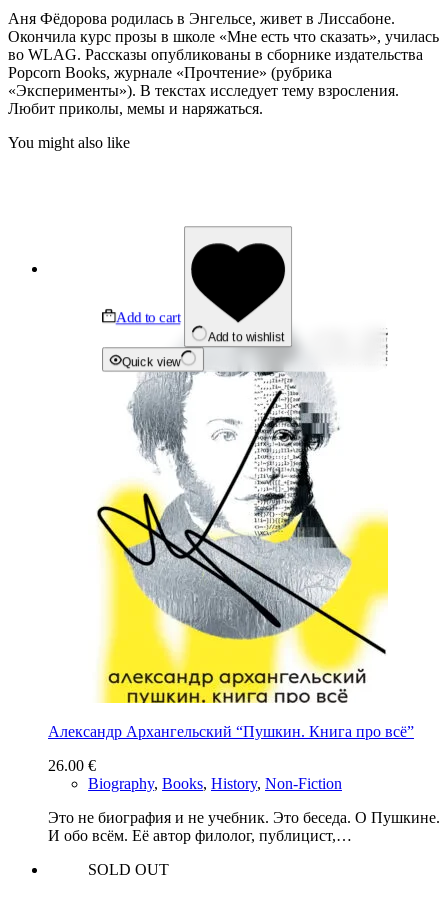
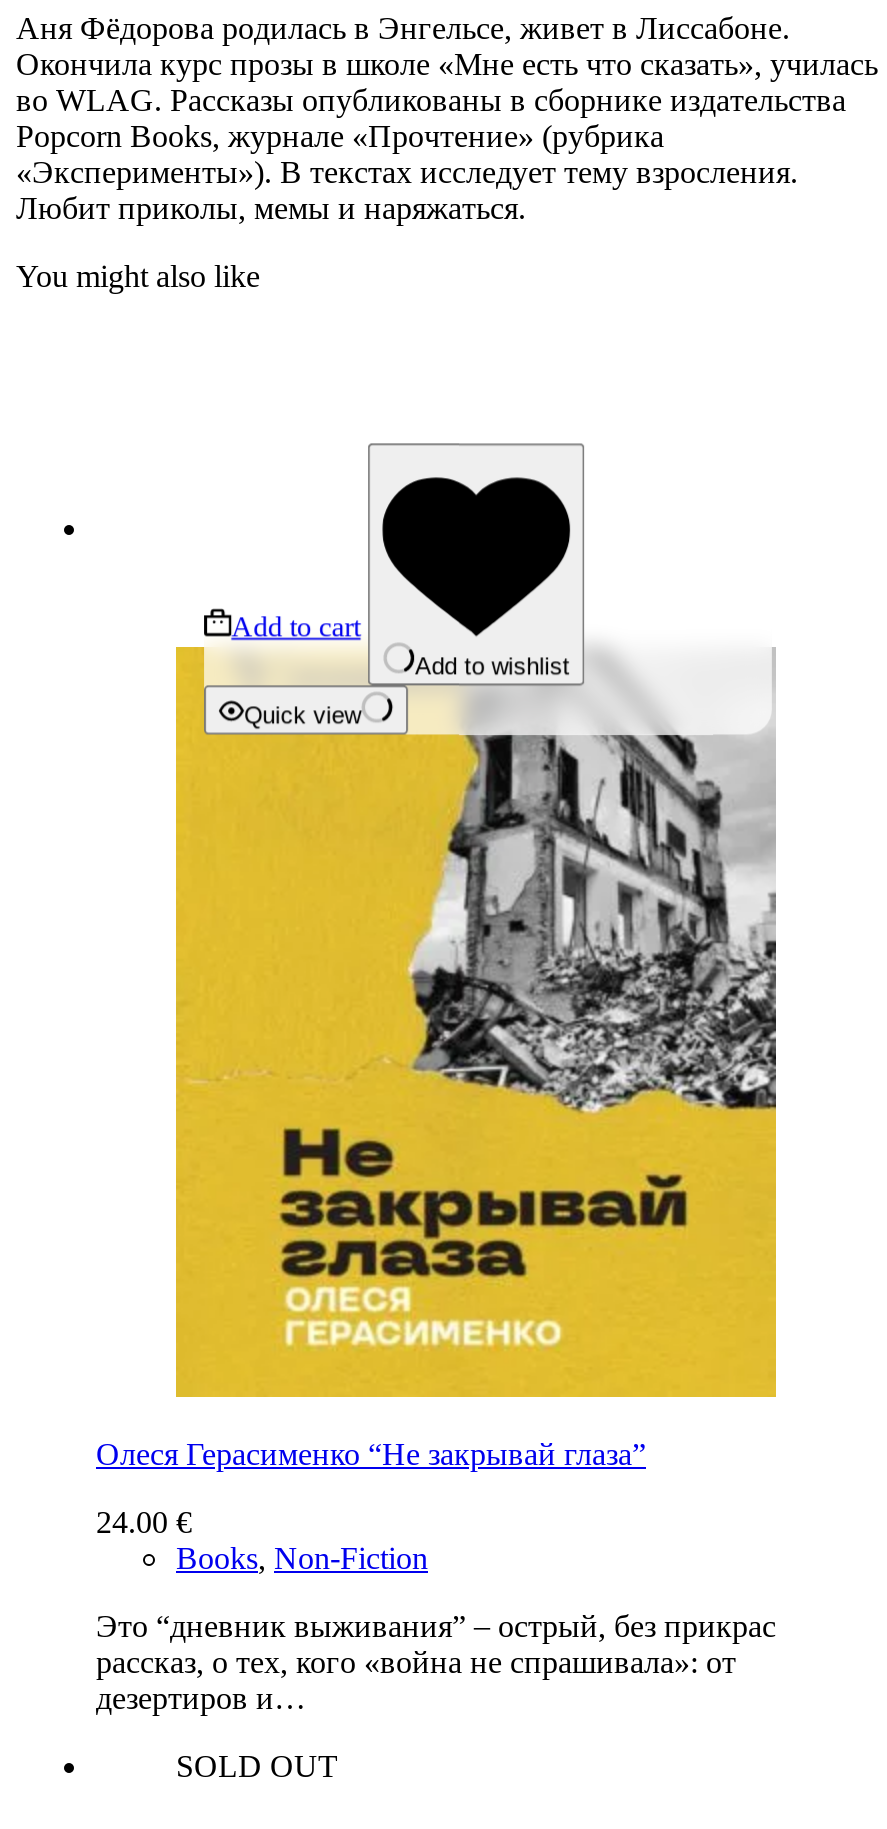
- [image]
- Александр Архангельский “Пушкин. Книга про всё”
+ [image]
+ Олеся Герасименко “Не закрывай глаза”

- 26.00 €
- Biography, Books, History, Non-Fiction
+ 24.00 €
+ Books, Non-Fiction

- Это не биография и не учебник. Это беседа. О Пушкине.
- И обо всём. Её автор филолог, публицист,…
+ Это “дневник выживания” – острый, без прикрас
+ рассказ, о тех, кого «война не спрашивала»: от
+ дезертиров и…
